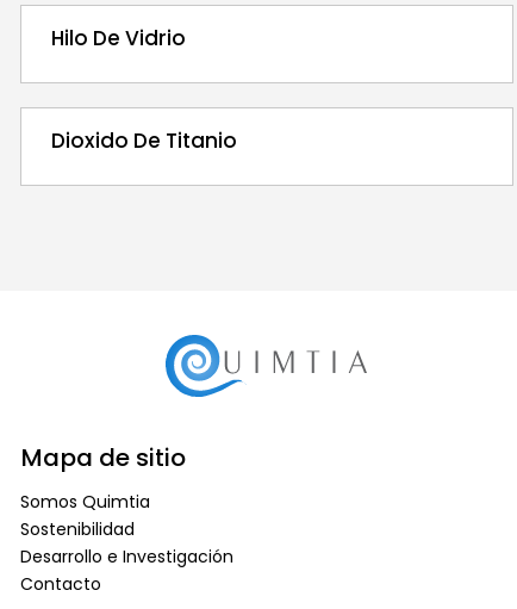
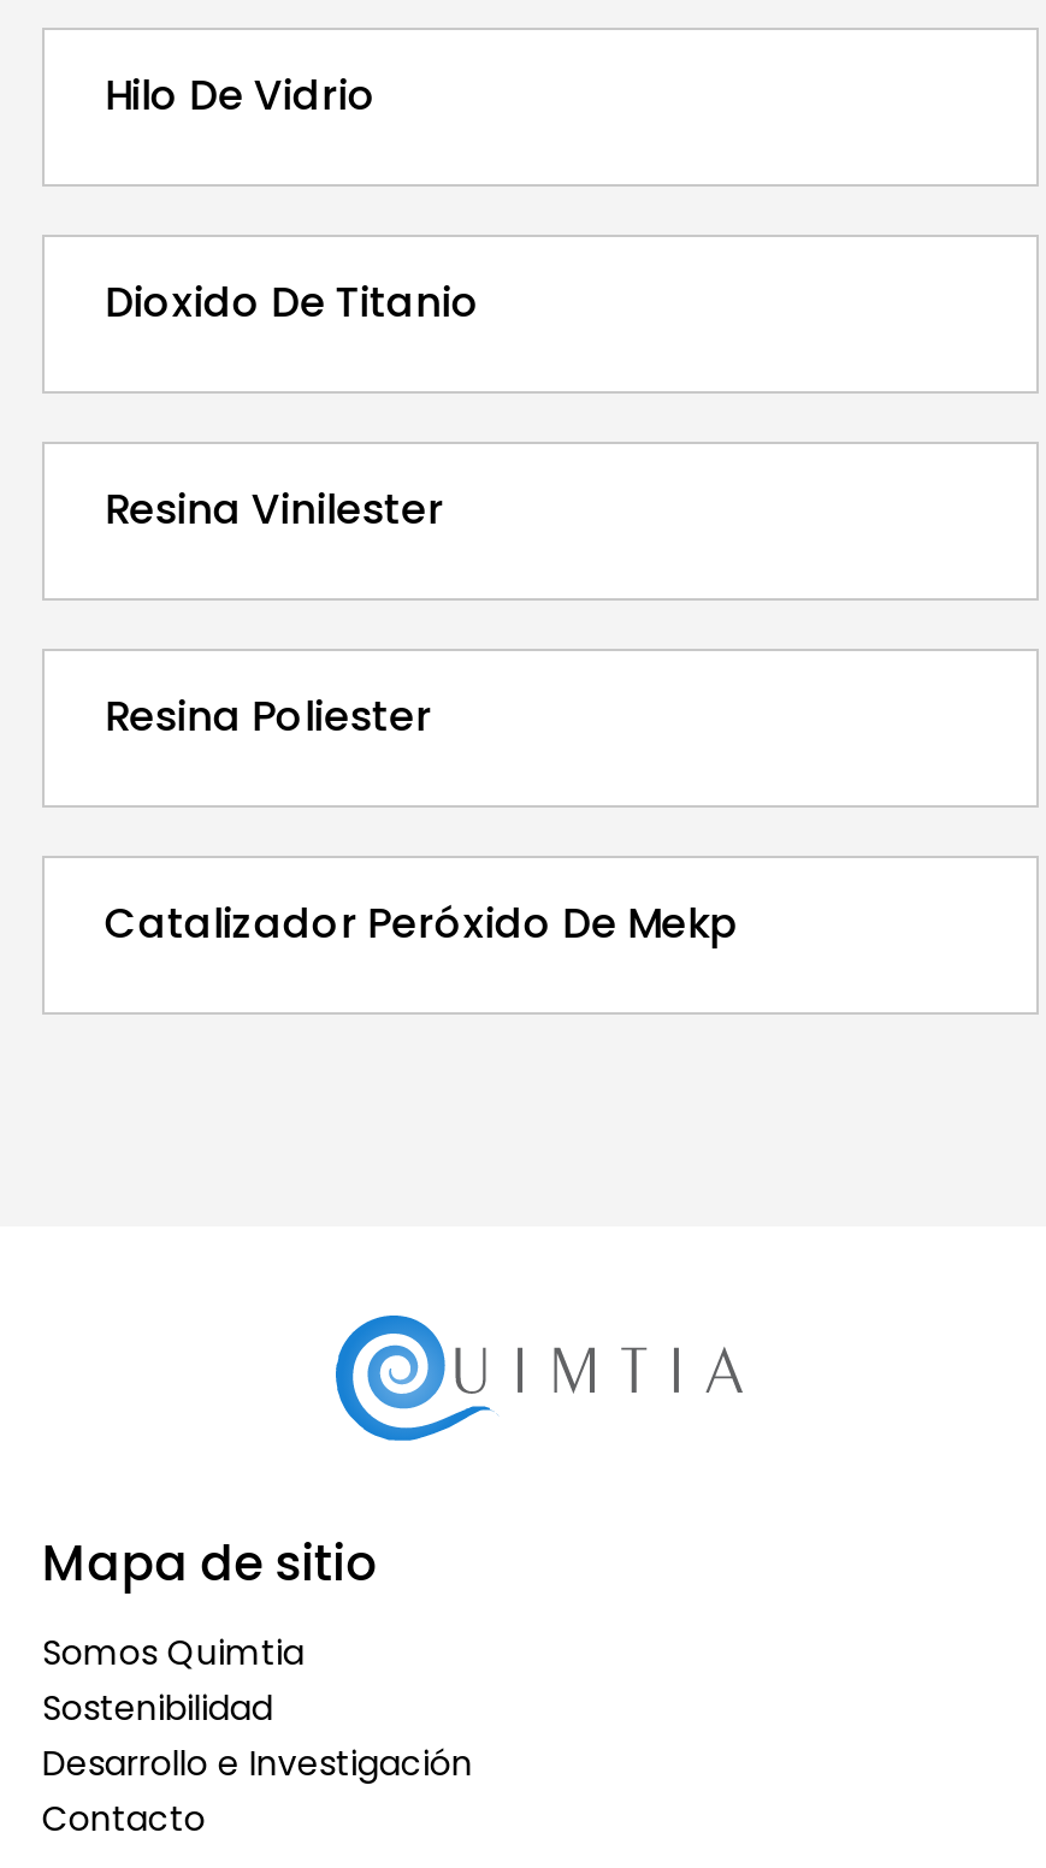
+ Resina Vinilester

+ Resina Poliester

+ Catalizador Peróxido De Mekp
